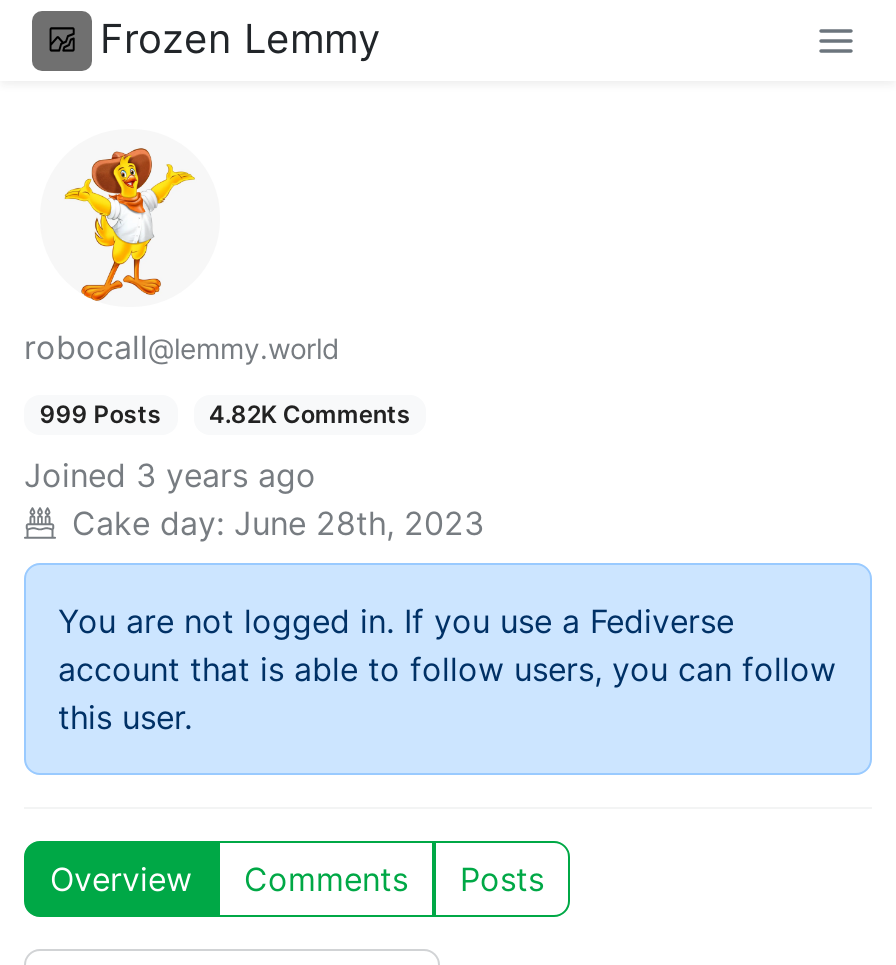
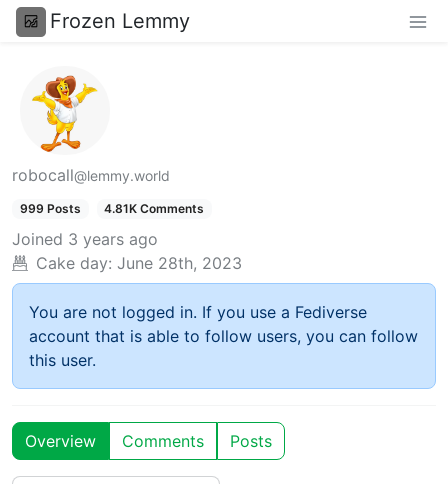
- 999 Posts 4.82K Comments
+ 999 Posts 4.81K Comments
